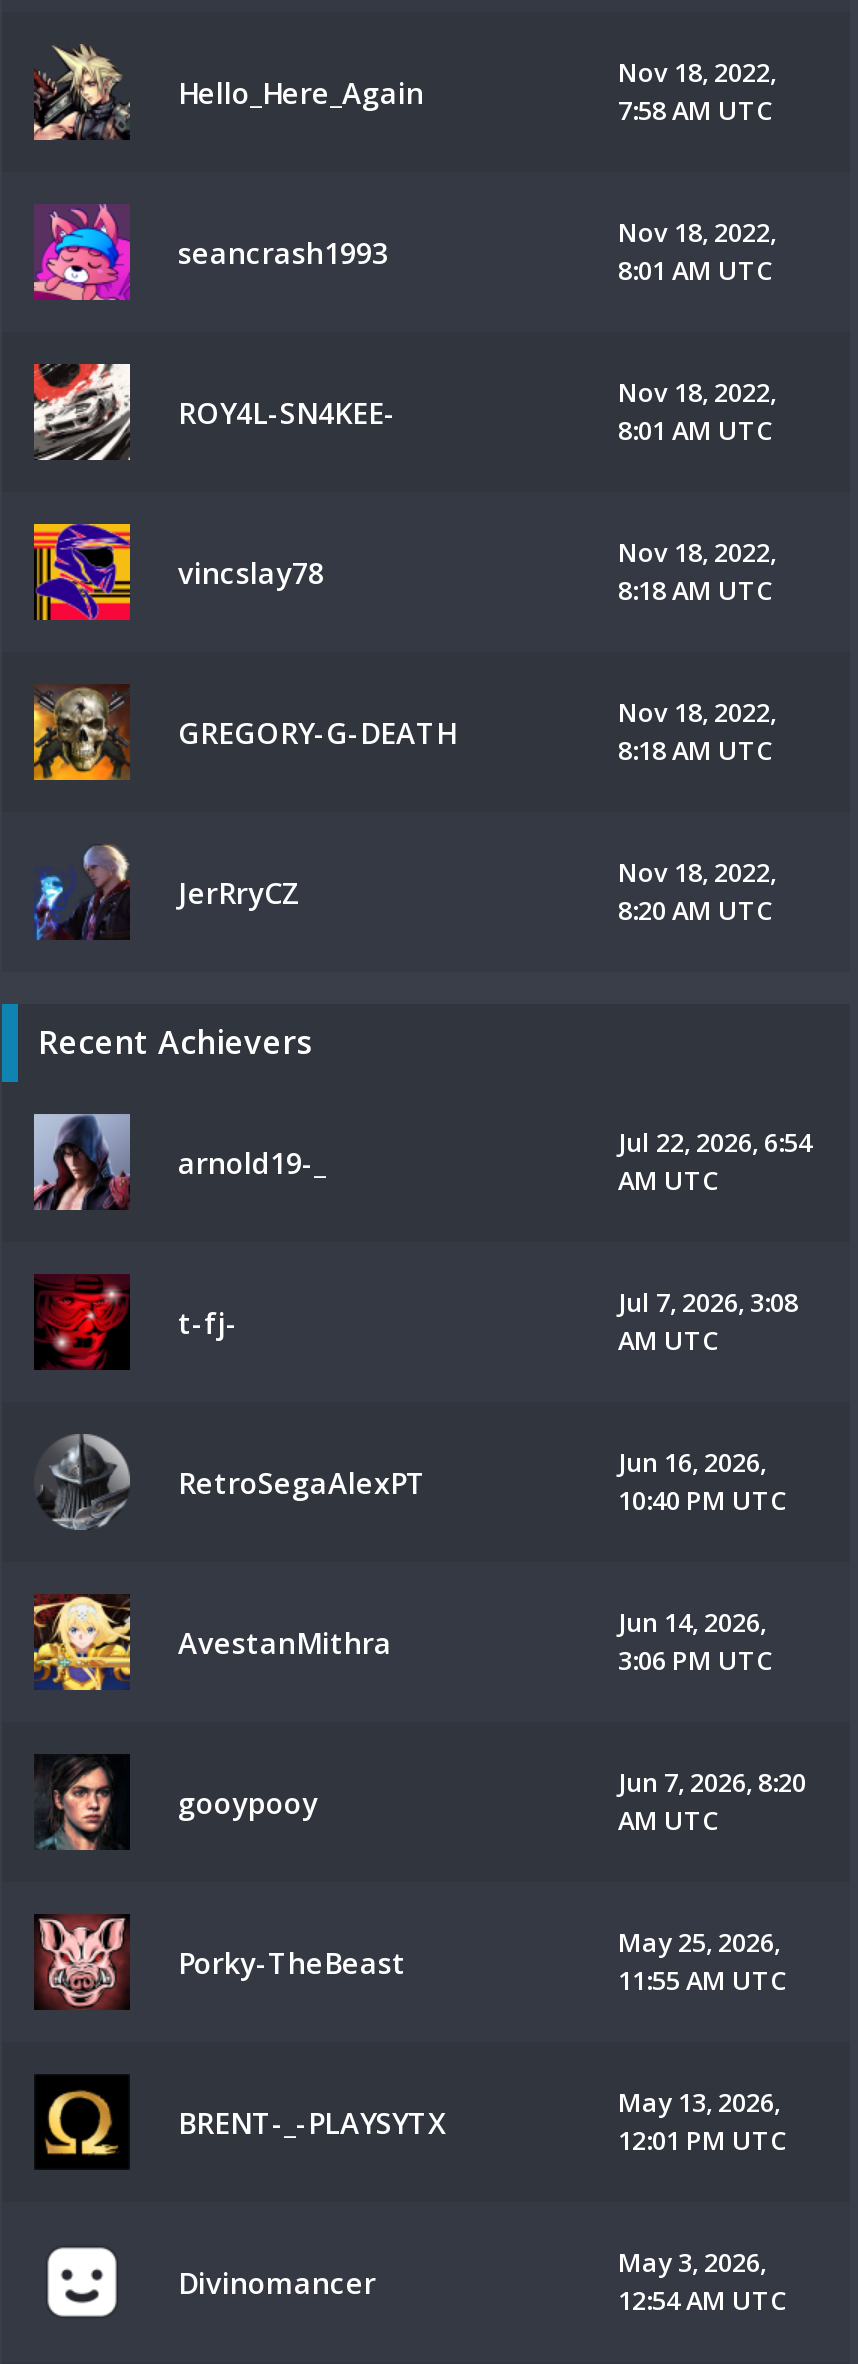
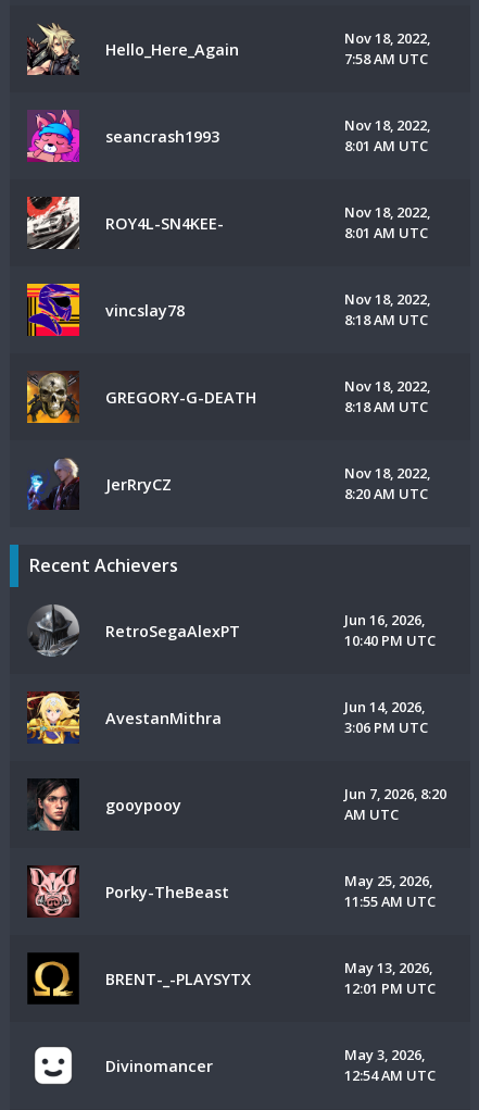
- [image]
- arnold19-_

- Jul 22, 2026, 6:54
- AM UTC

- [image]
- t-fj-

- Jul 7, 2026, 3:08
- AM UTC
